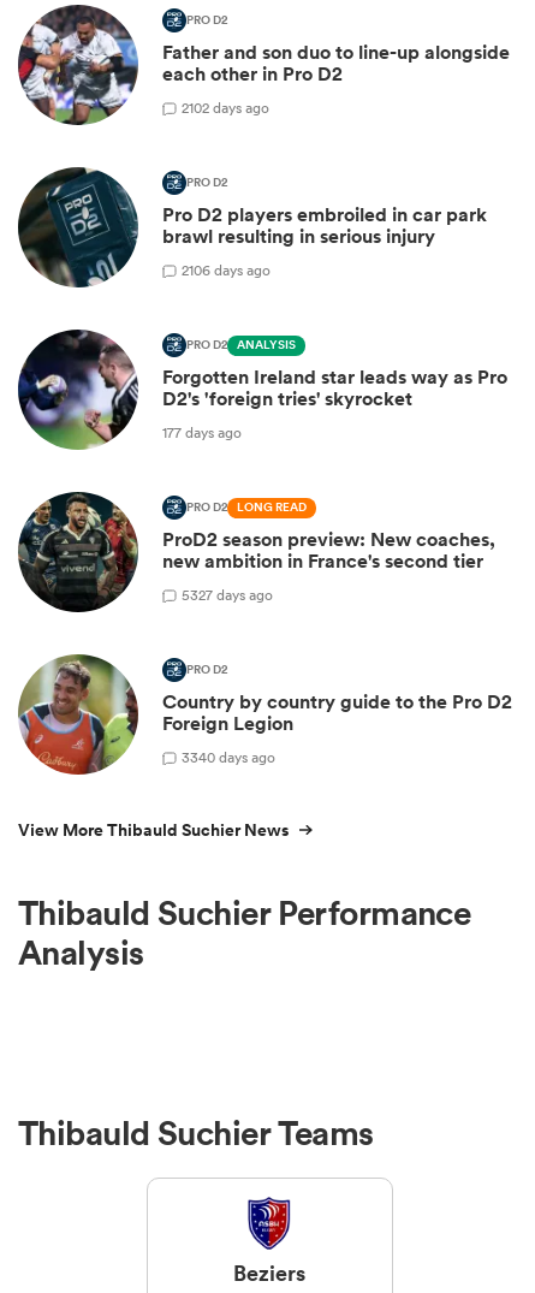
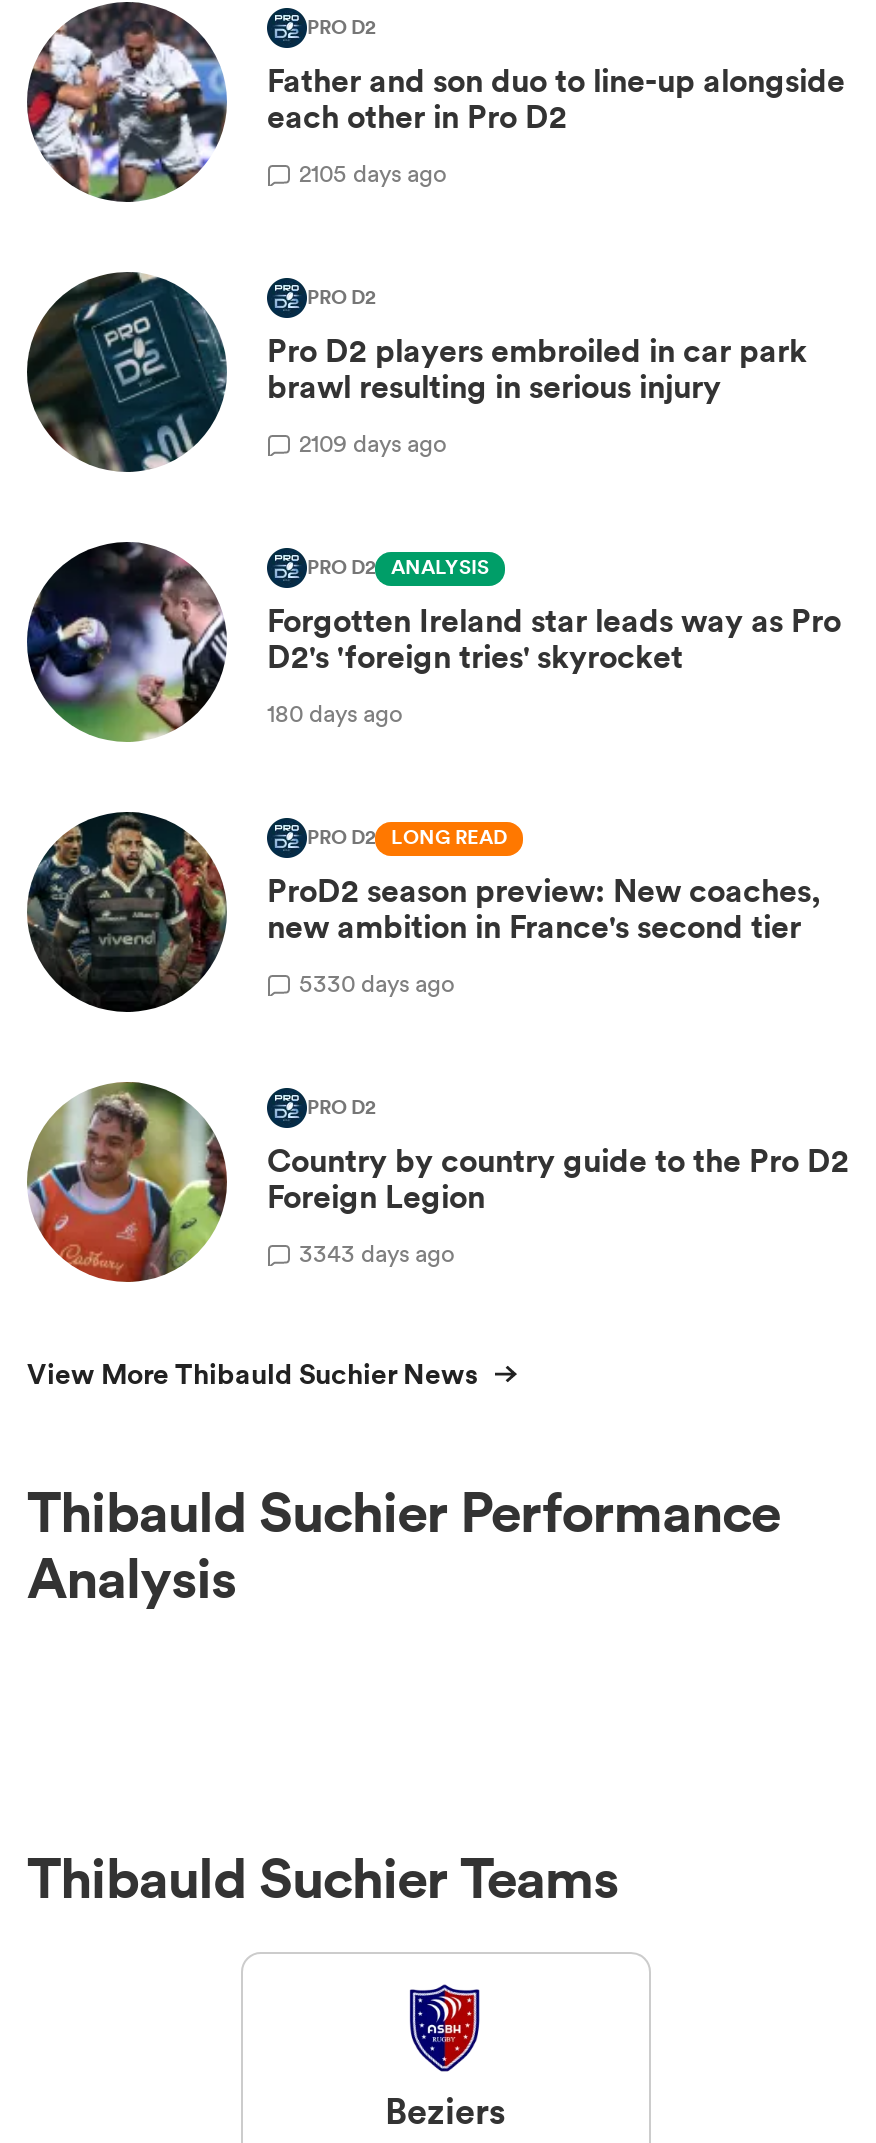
- 2102 days ago
+ 2105 days ago

- 2106 days ago
+ 2109 days ago

- 177 days ago
+ 180 days ago

- 5327 days ago
+ 5330 days ago

- 3340 days ago
+ 3343 days ago
